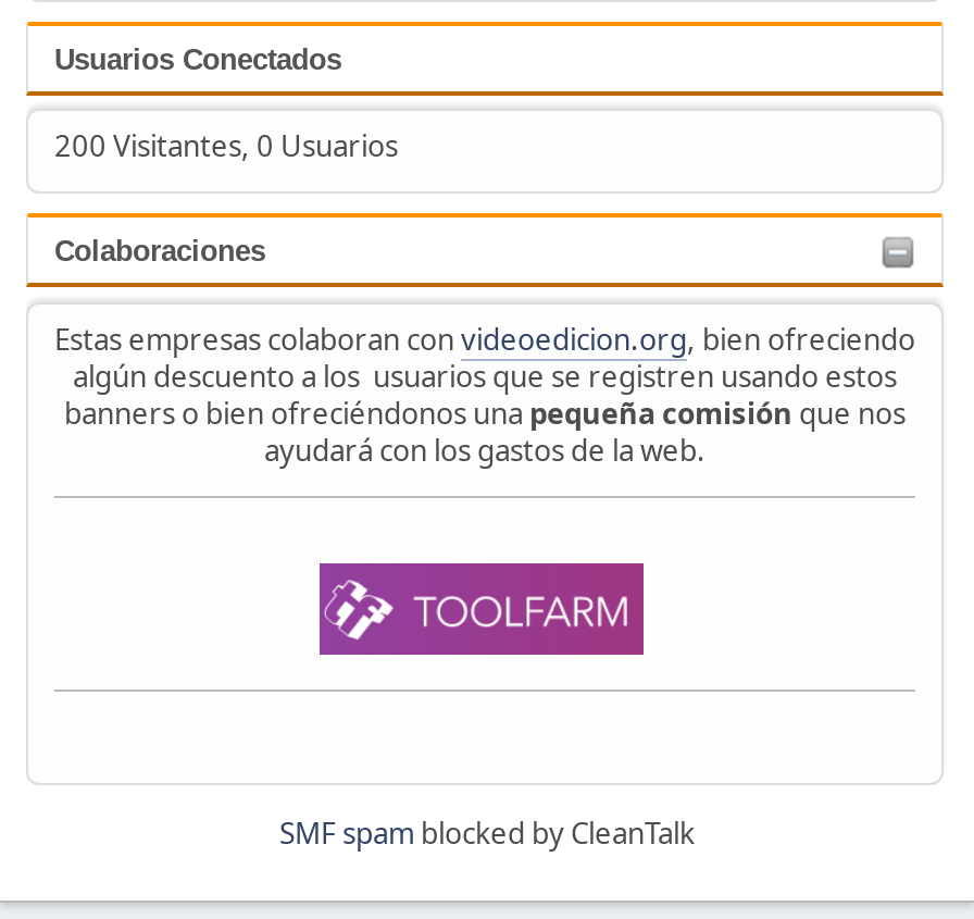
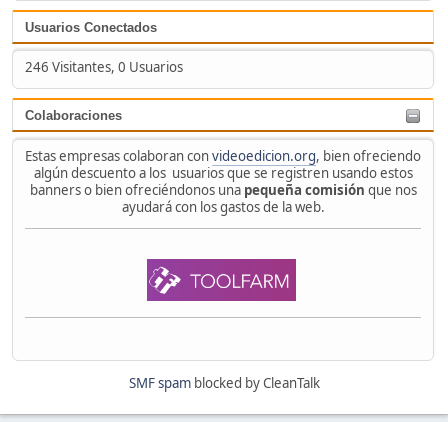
- 200 Visitantes, 0 Usuarios
+ 246 Visitantes, 0 Usuarios
